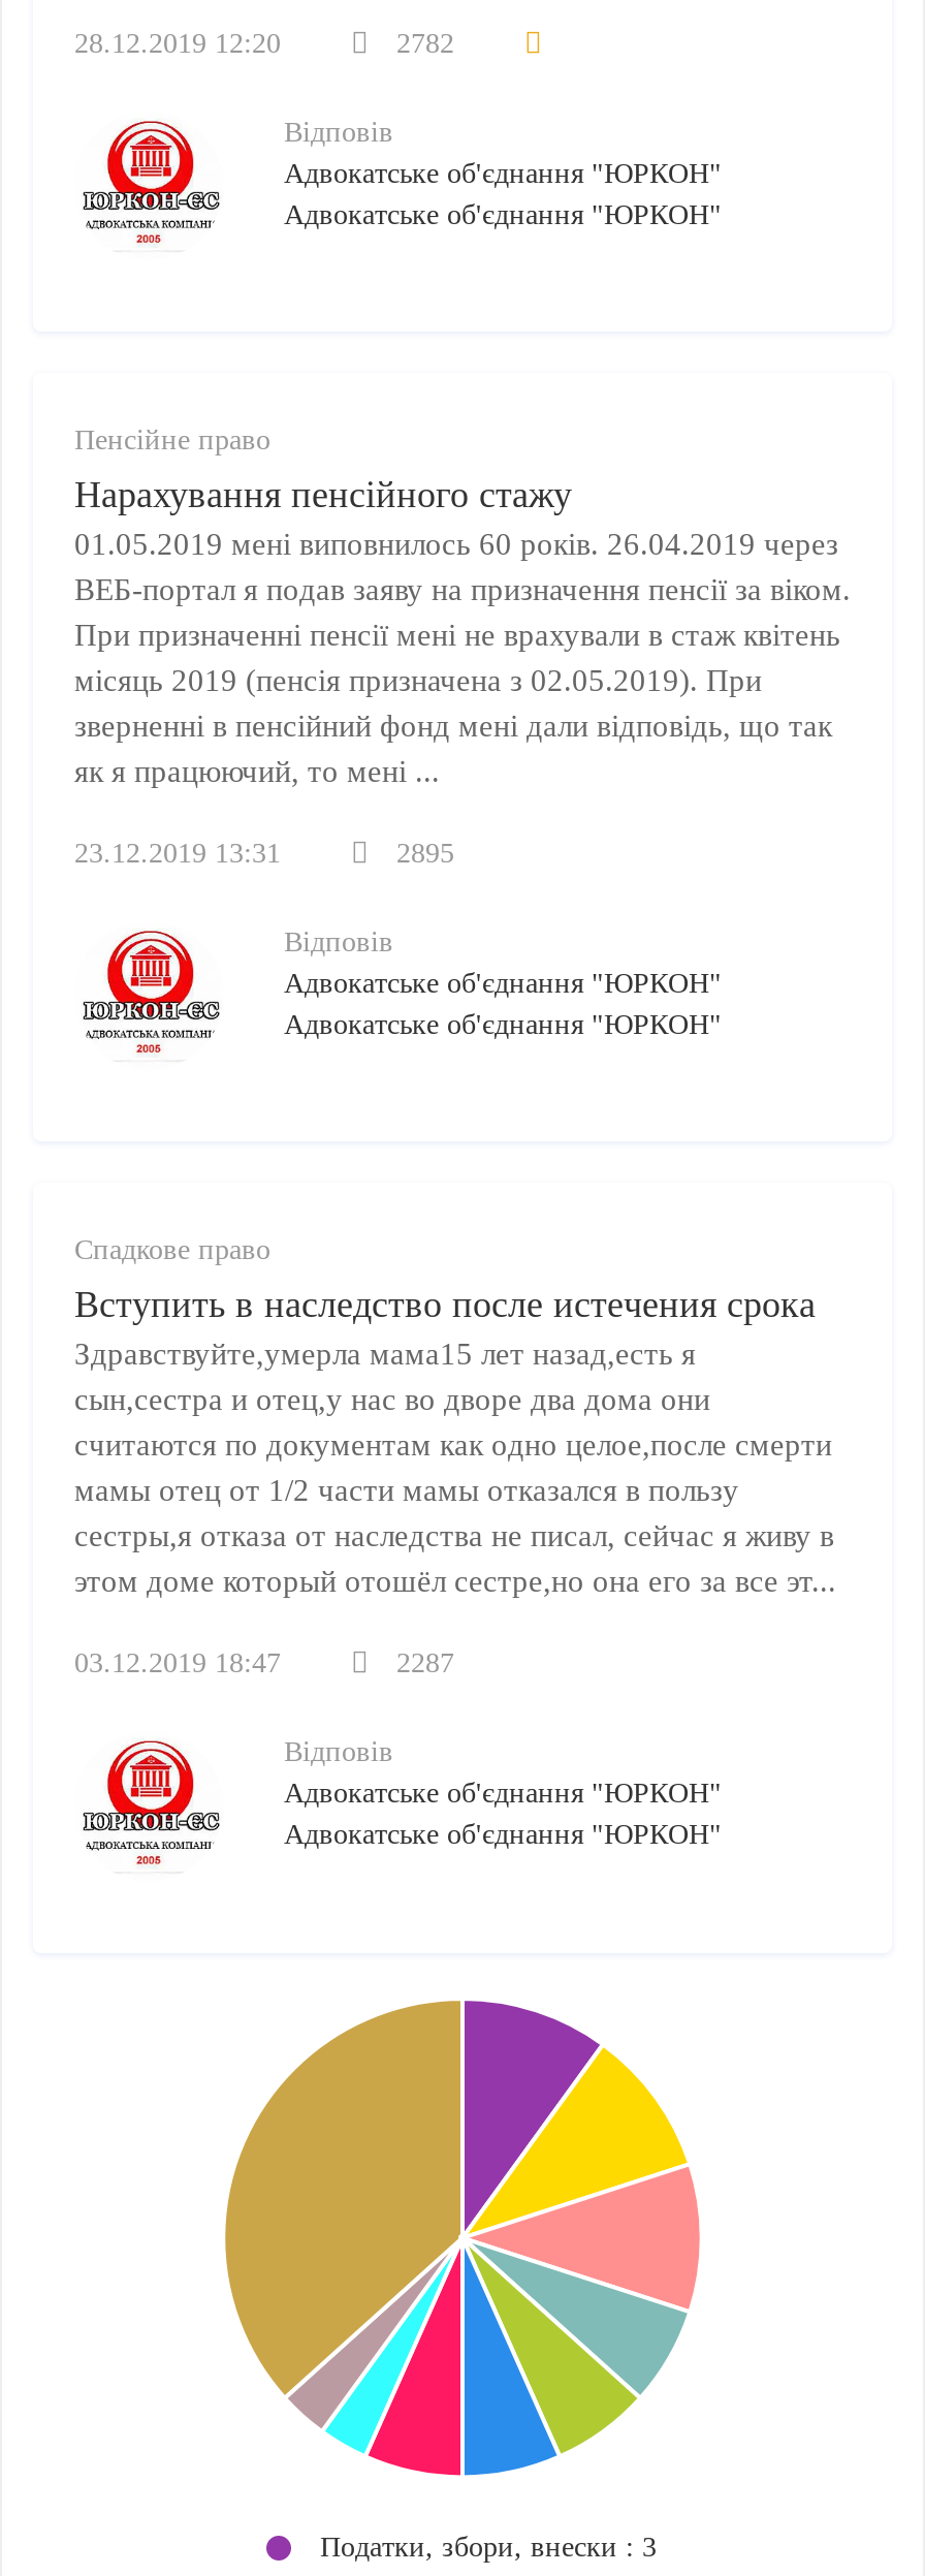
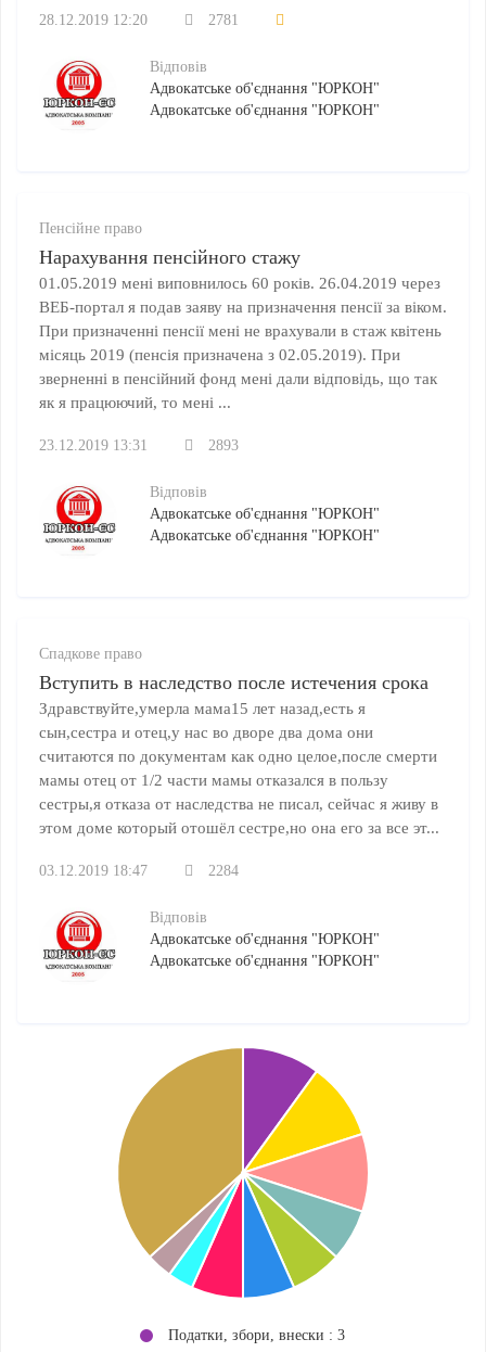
- 2782
+ 2781

- 2895
+ 2893

- 2287
+ 2284
